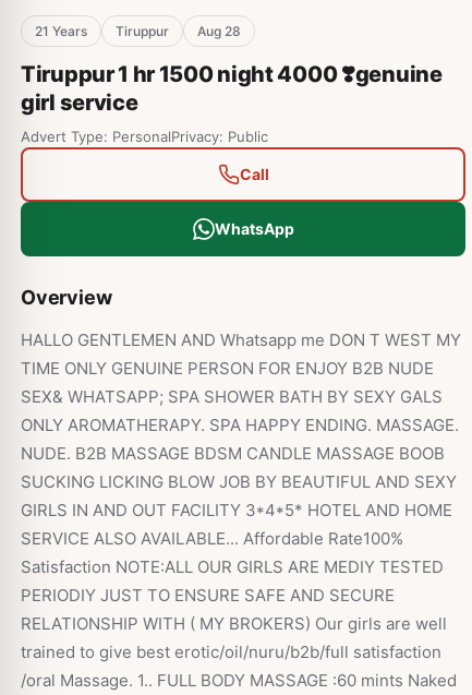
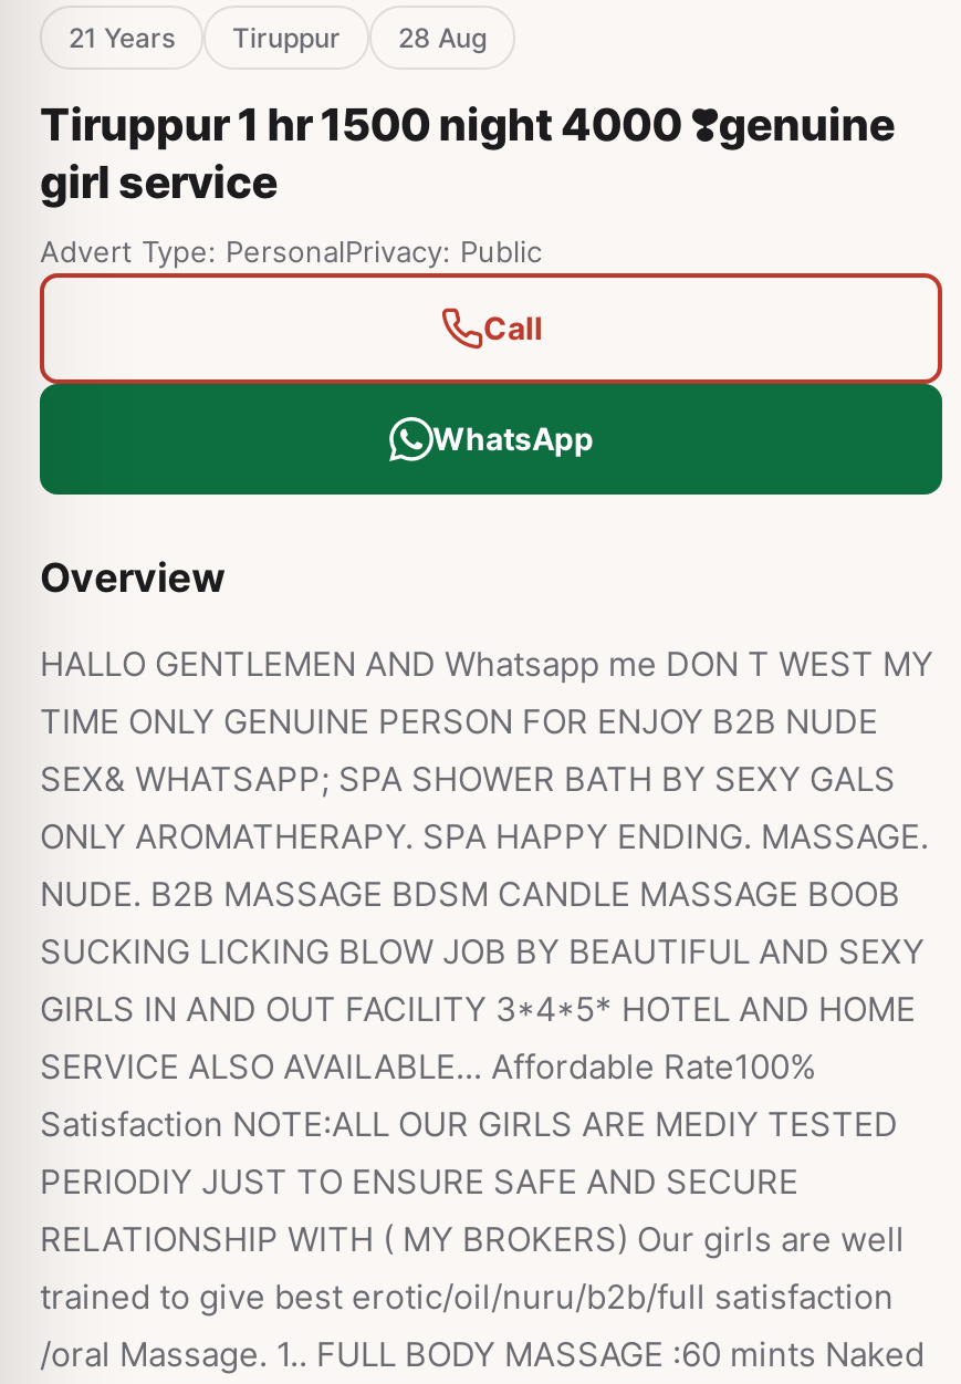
- 21 Years Tiruppur Aug 28
+ 21 Years Tiruppur 28 Aug
